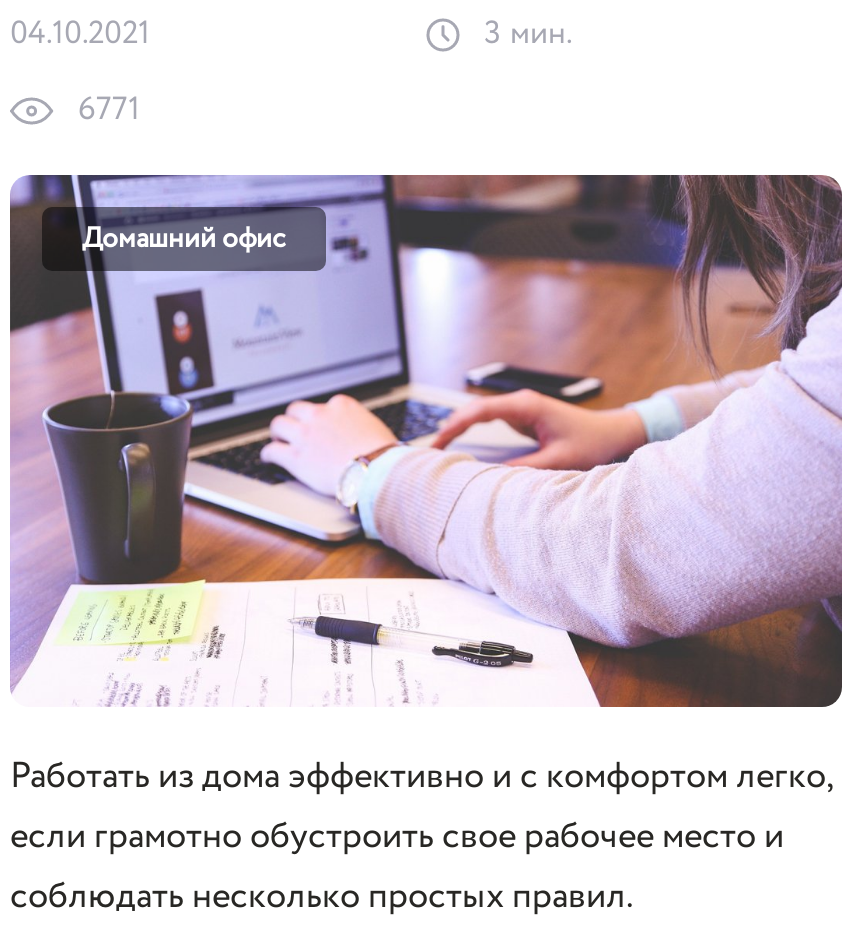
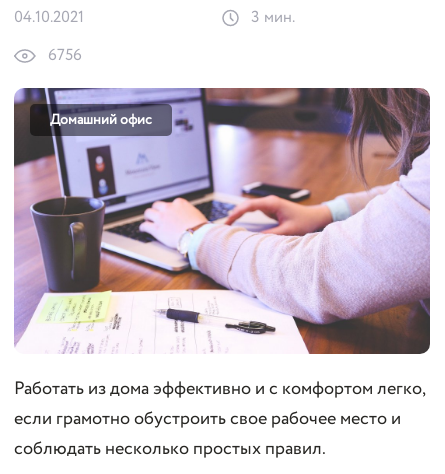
- 6771
+ 6756
